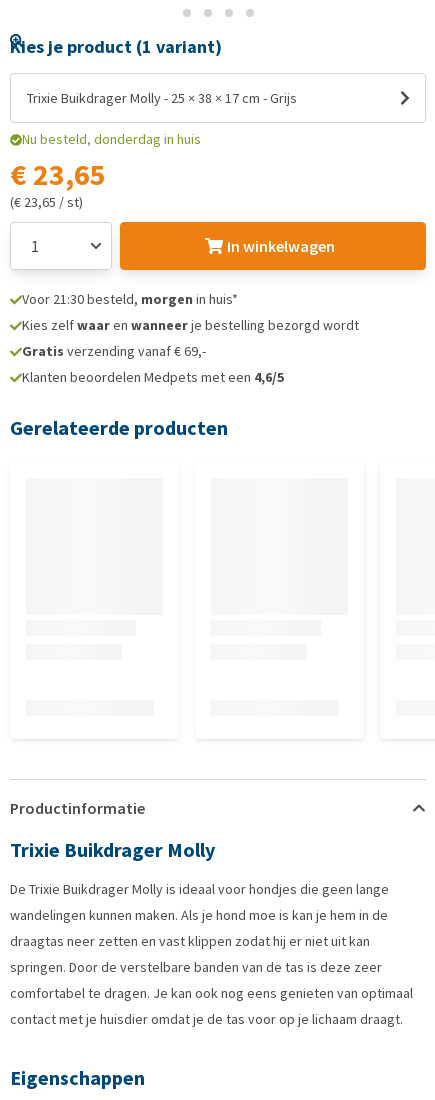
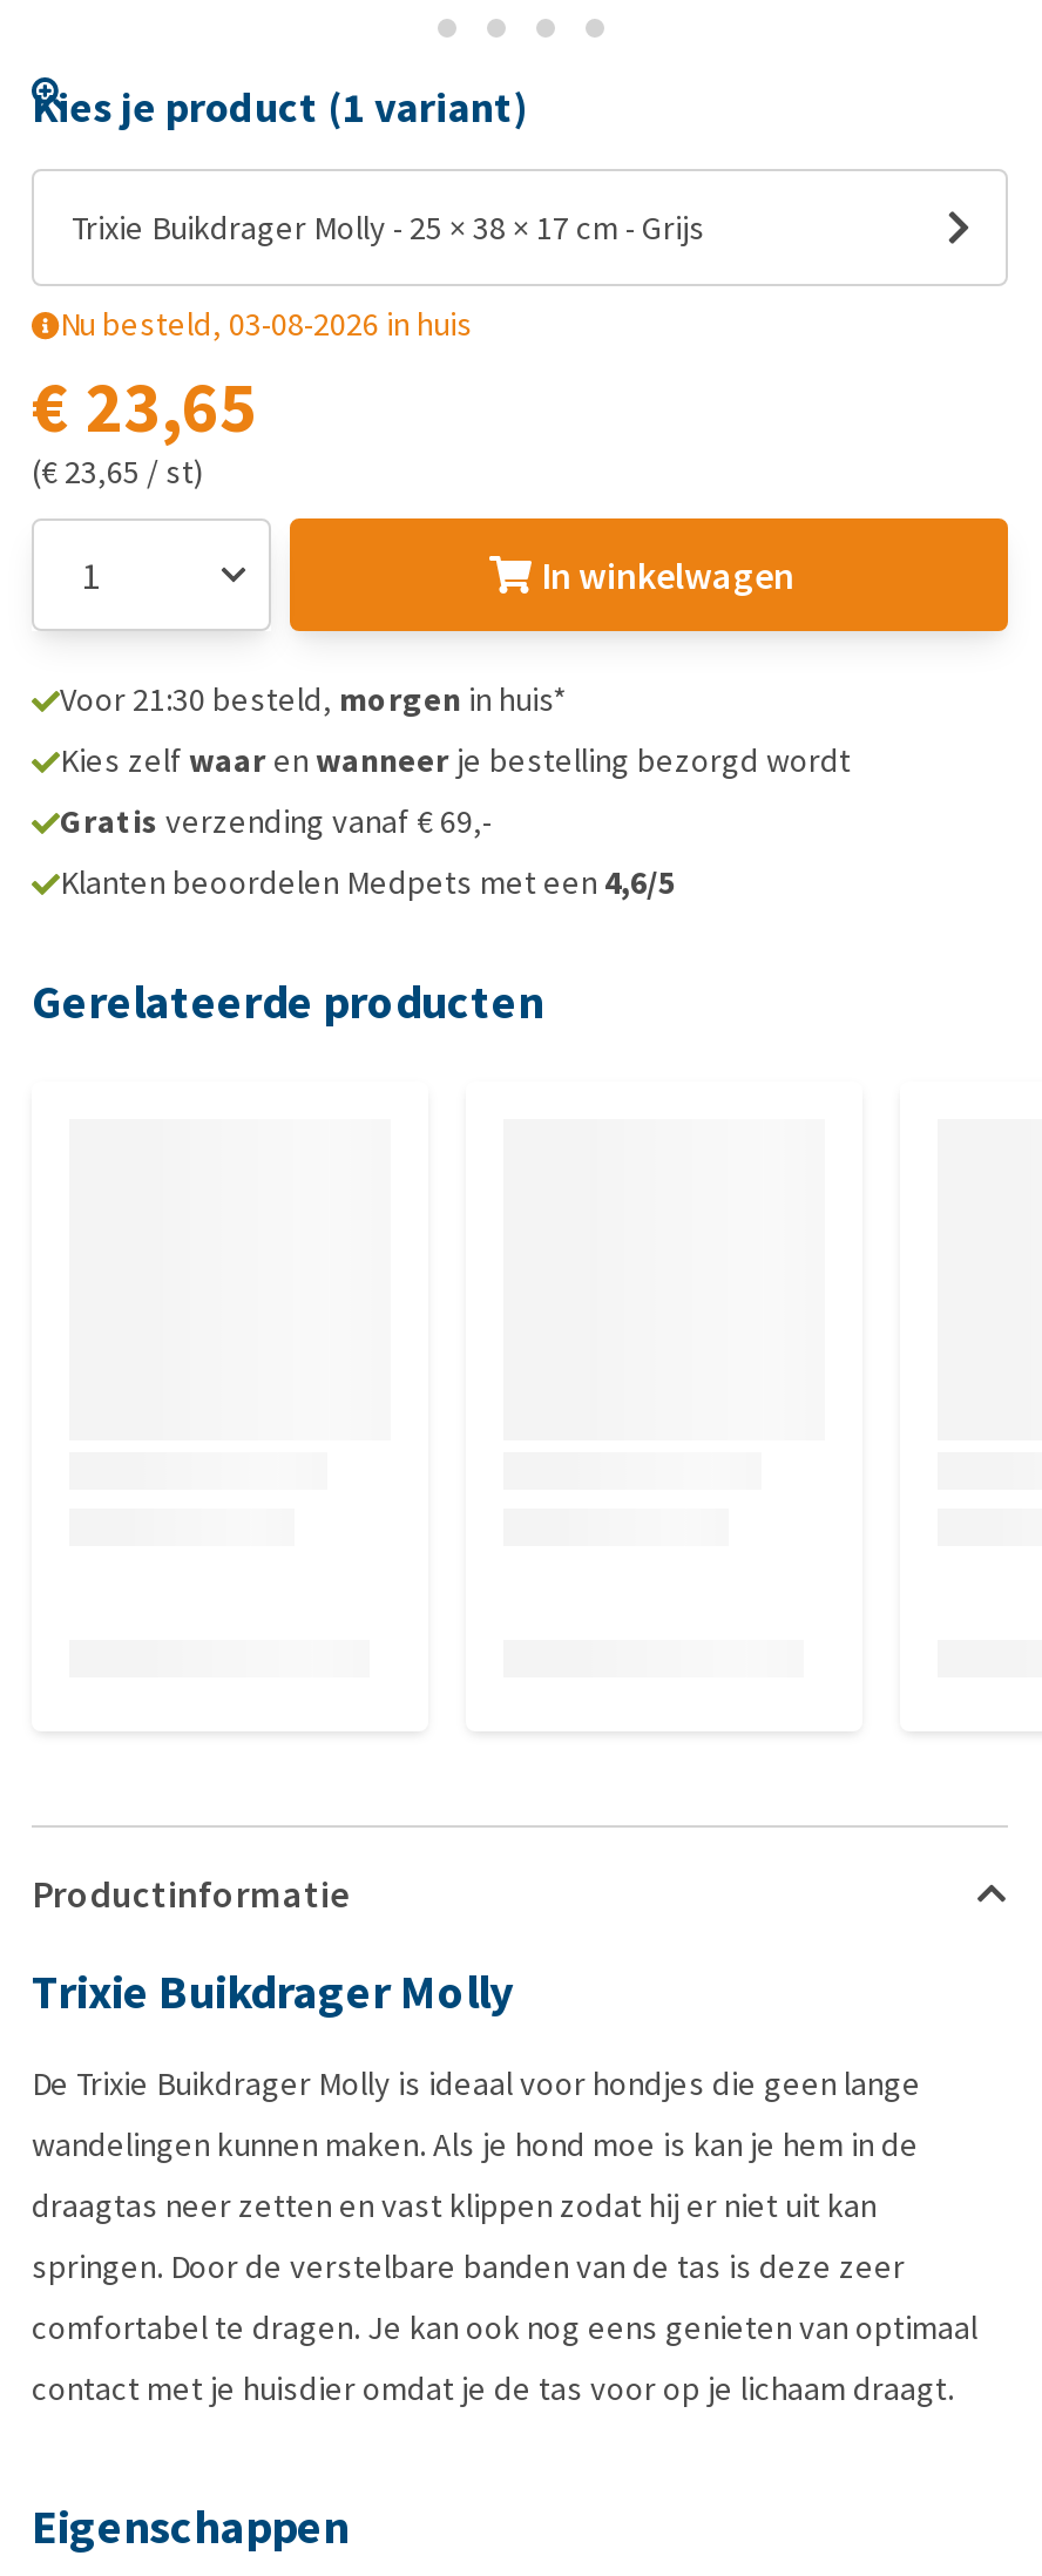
- Nu besteld, donderdag in huis
+ Nu besteld, 03-08-2026 in huis
